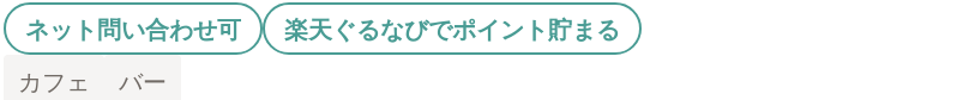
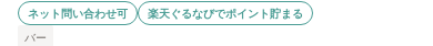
- カフェ
